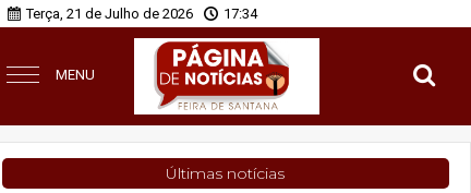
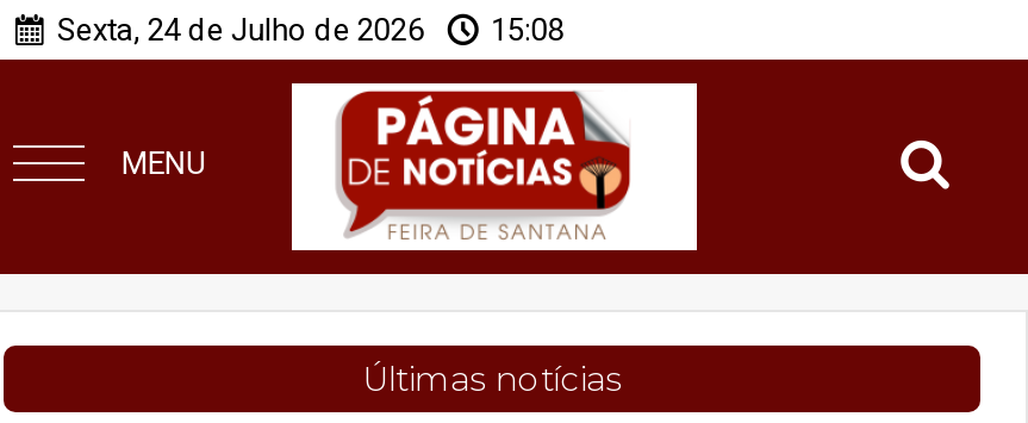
- Terça, 21 de Julho de 2026
+ Sexta, 24 de Julho de 2026

- 17:34
+ 15:08
